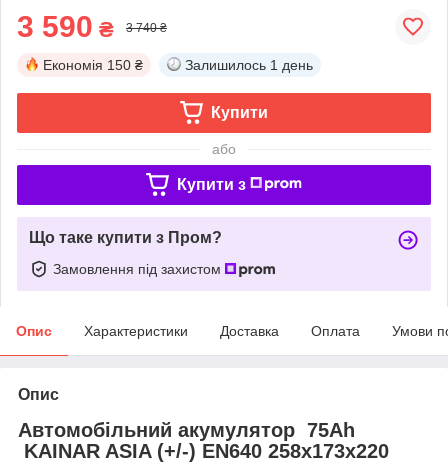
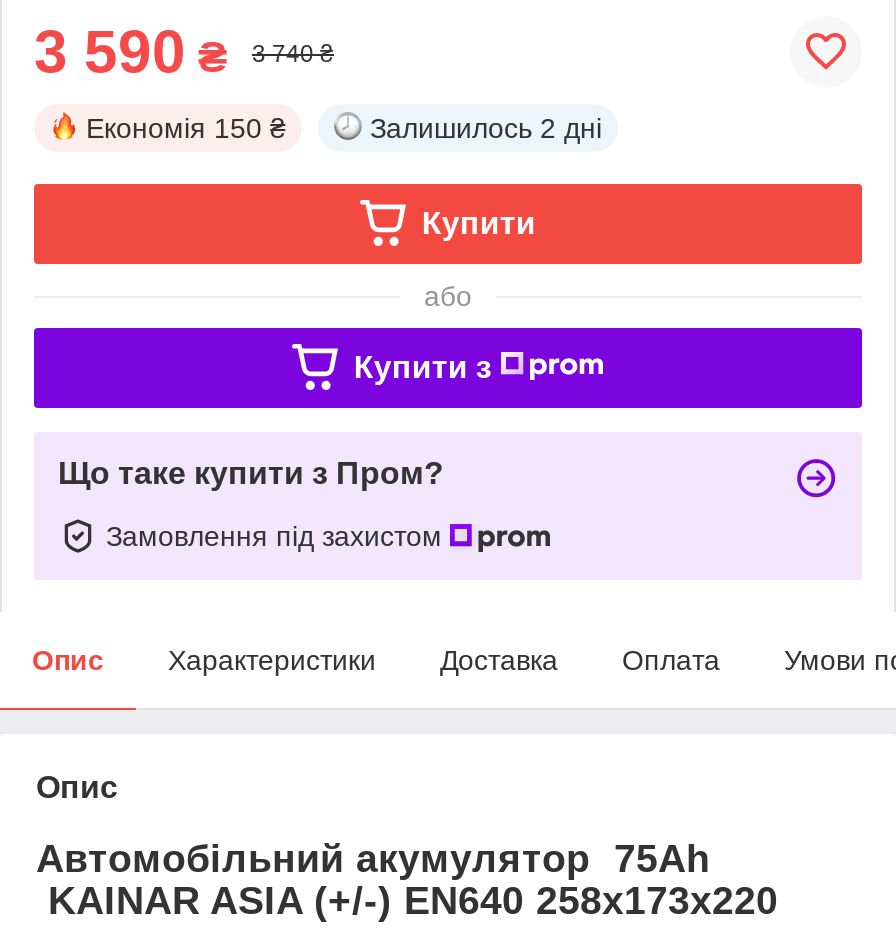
- Залишилось 1 день
+ Залишилось 2 дні
